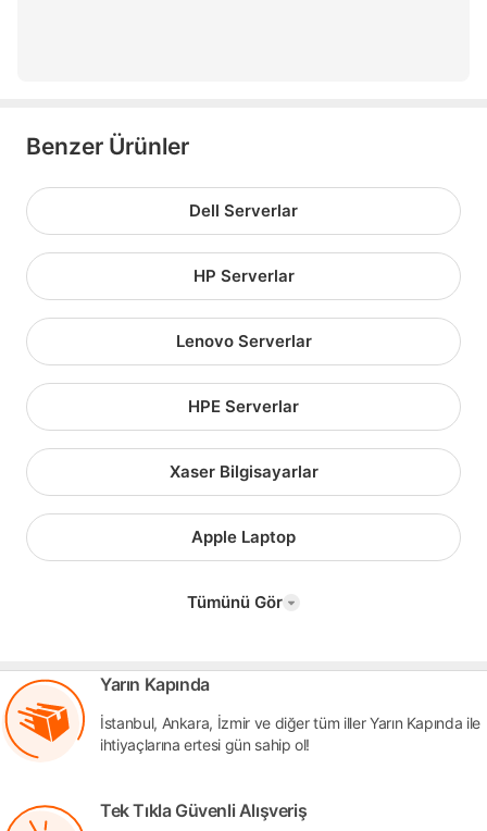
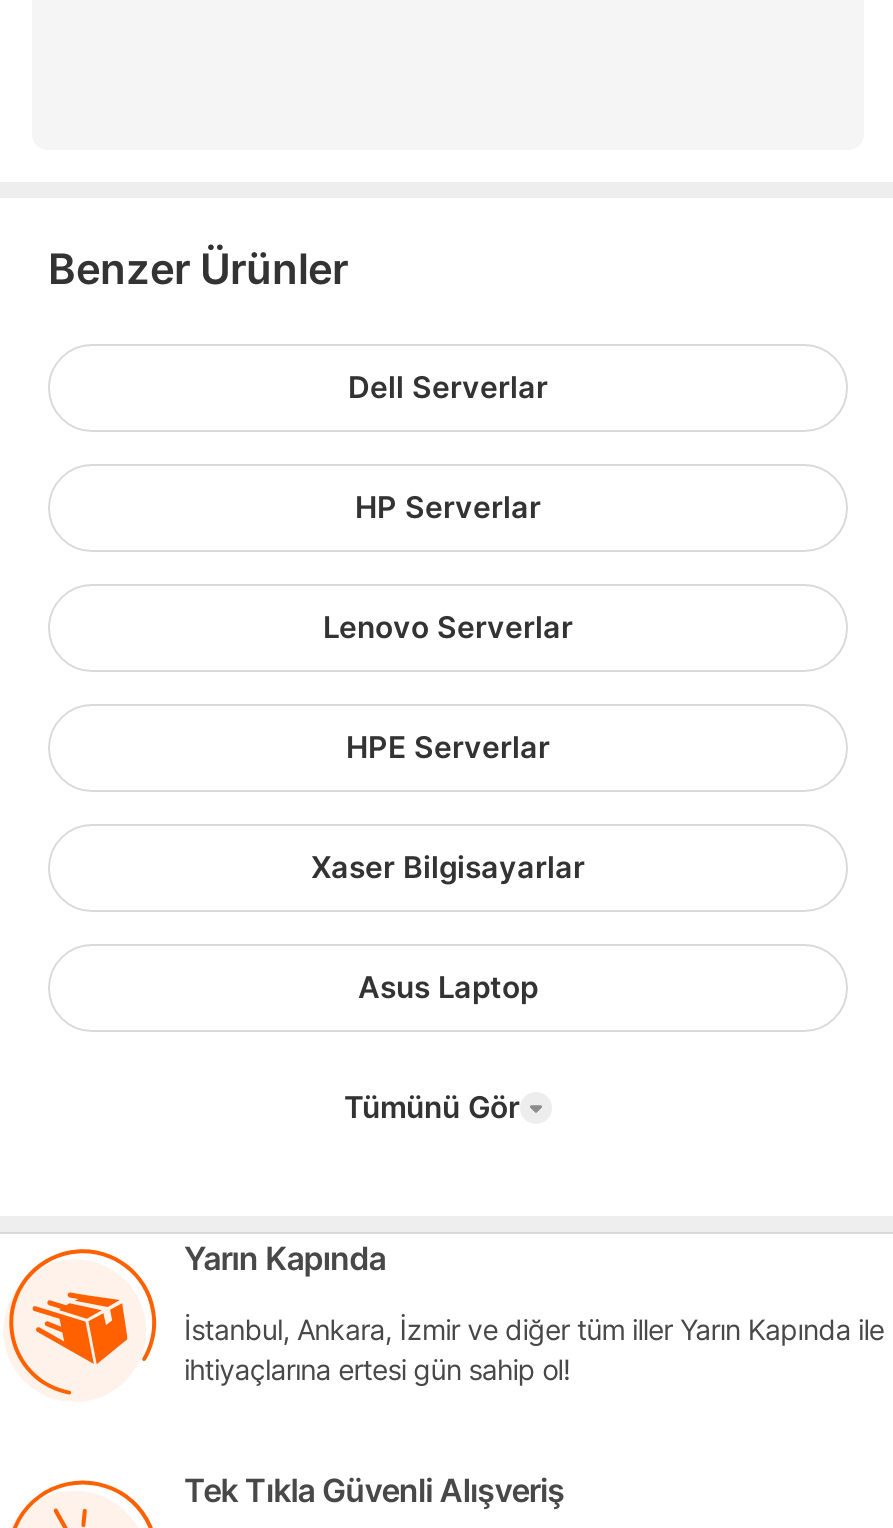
- Apple Laptop
+ Asus Laptop
